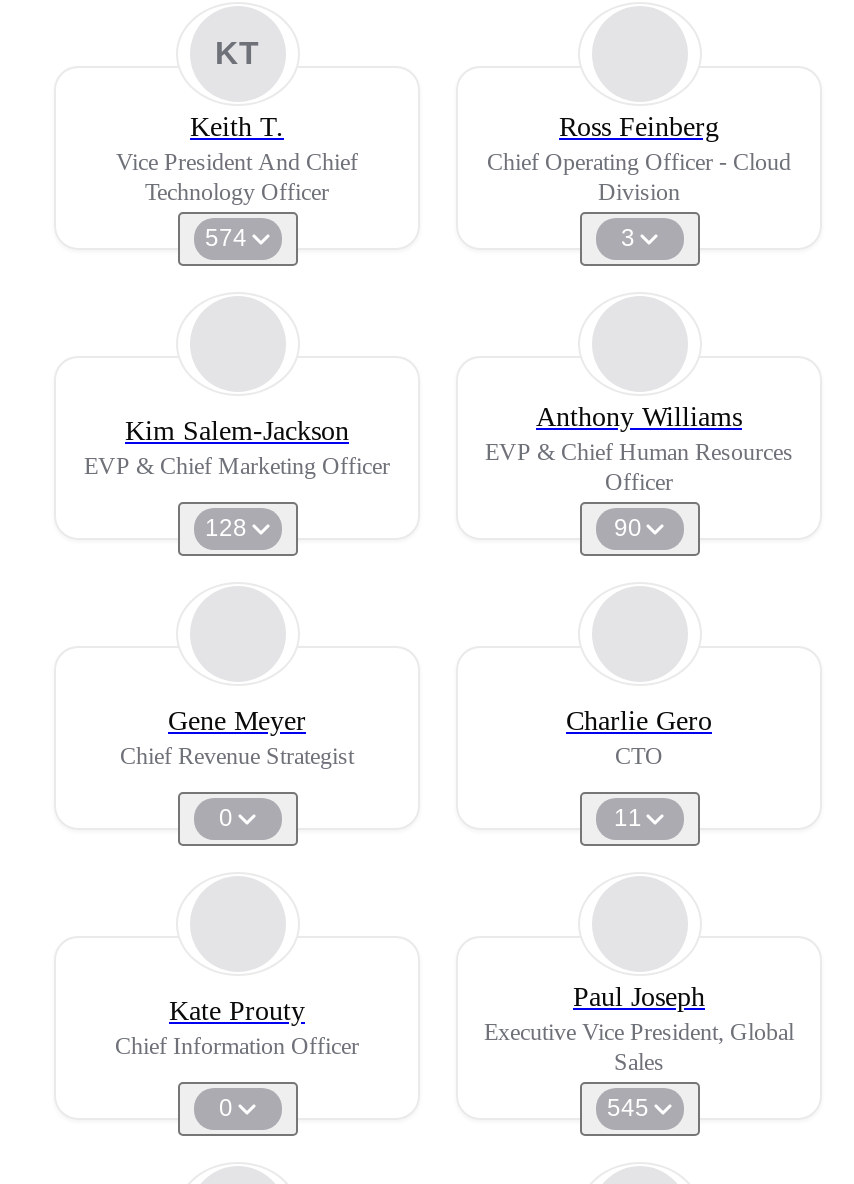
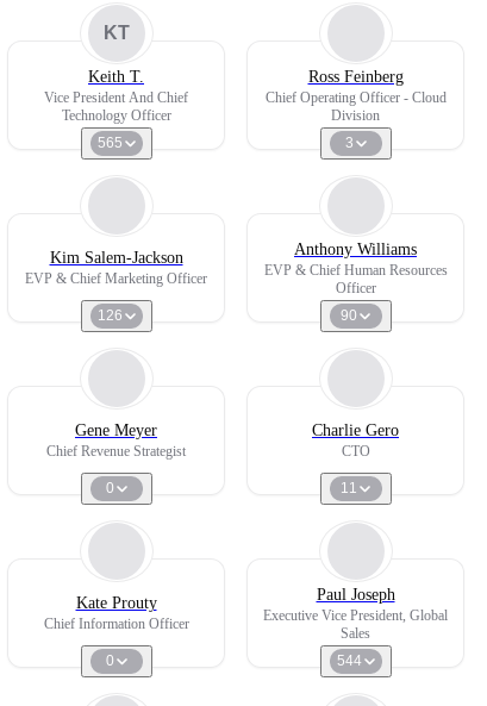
- 574
+ 565

- 128
+ 126

- 545
+ 544
